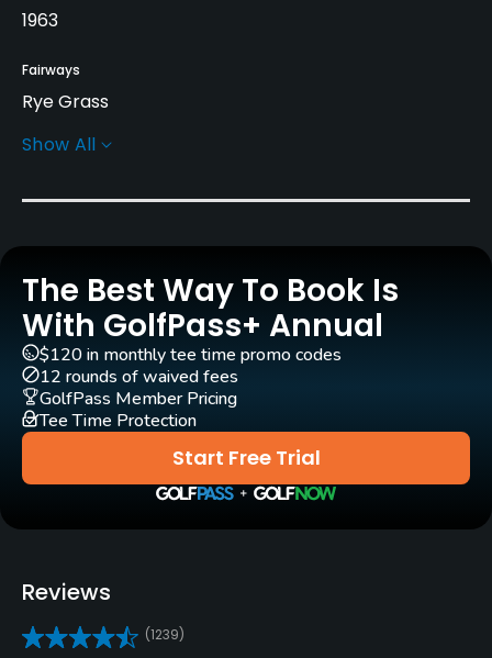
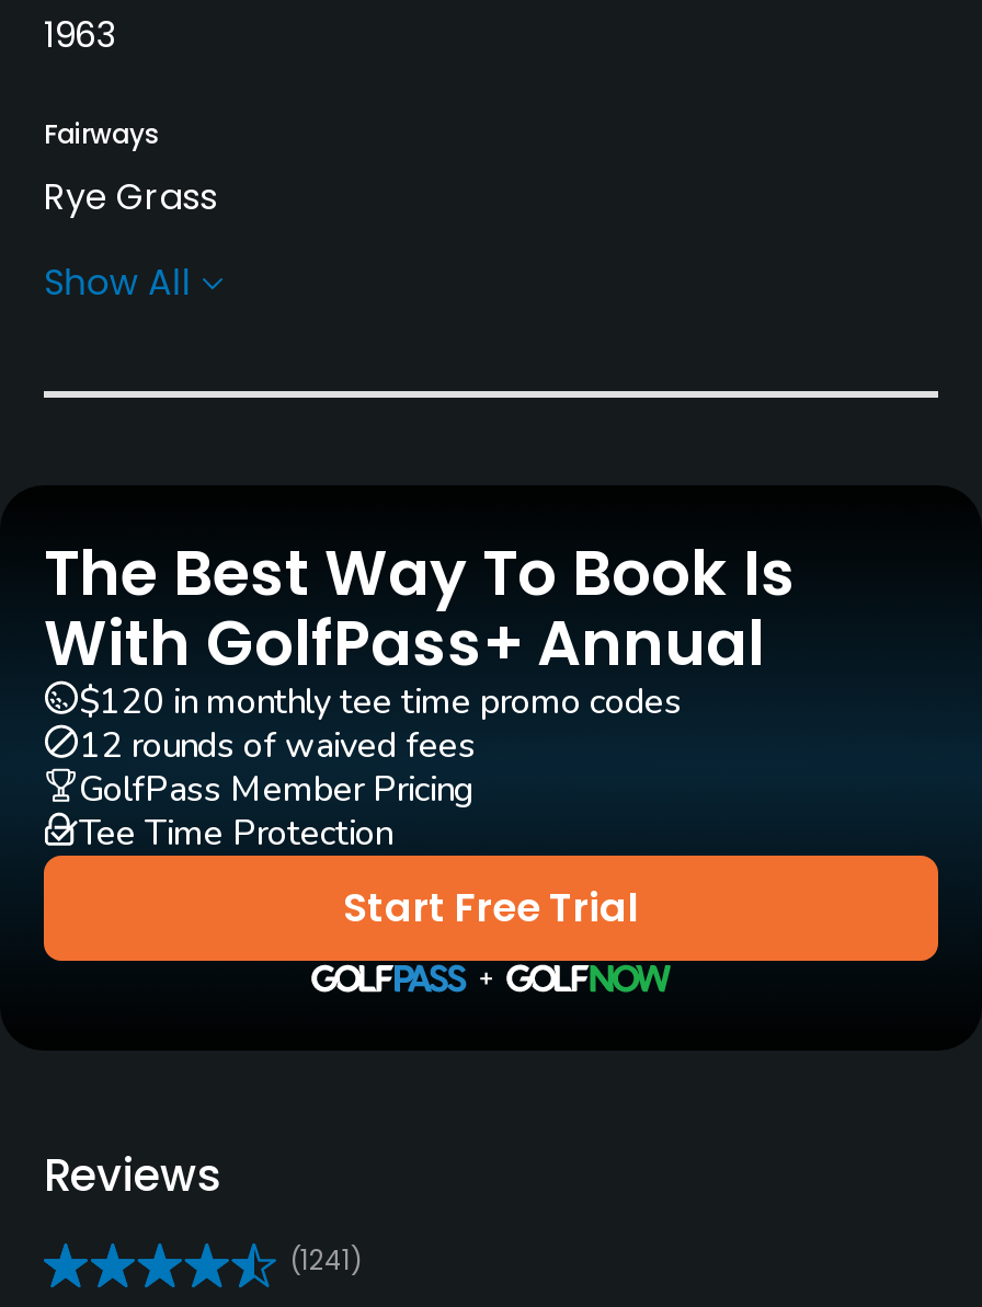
- (1239)
+ (1241)
